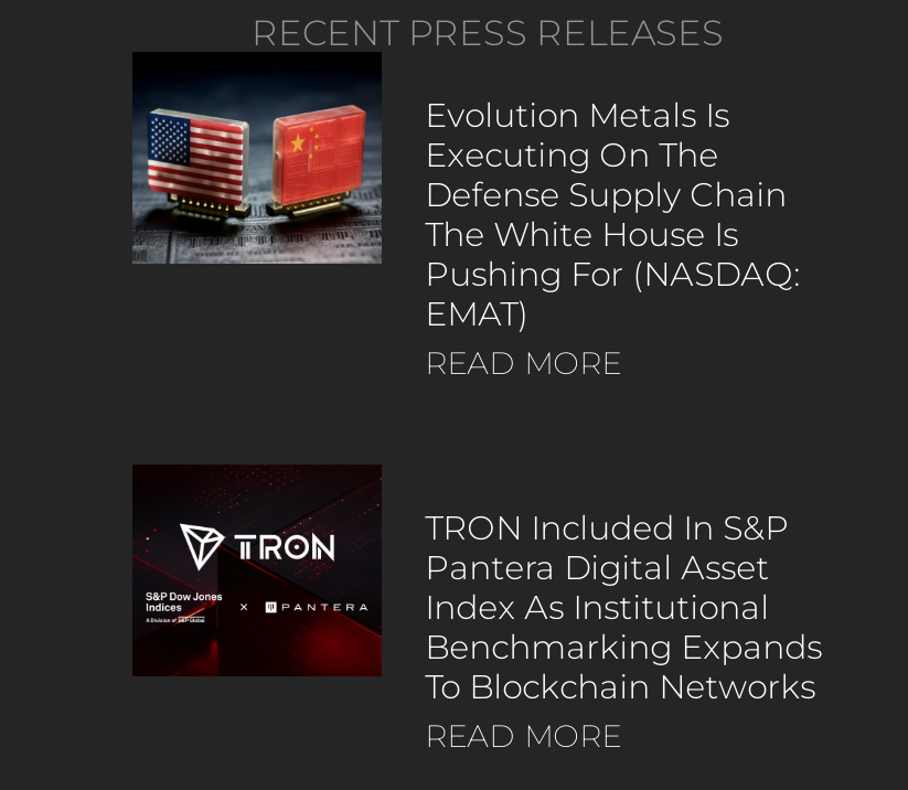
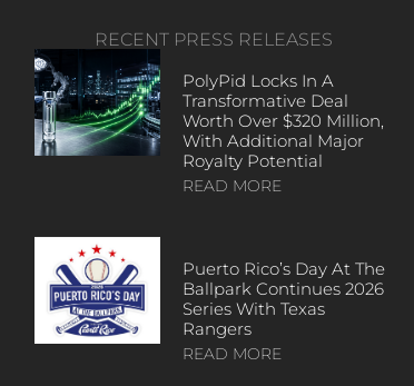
- [image]
- Evolution Metals Is
- Executing On The
- Defense Supply Chain
- The White House Is
- Pushing For (NASDAQ:
- EMAT)
+ [image]
+ PolyPid Locks In A
+ Transformative Deal
+ Worth Over $320 Million,
+ With Additional Major
+ Royalty Potential

- [image]
- TRON Included In S&P
- Pantera Digital Asset
- Index As Institutional
- Benchmarking Expands
- To Blockchain Networks
+ [image]
+ Puerto Rico’s Day At The
+ Ballpark Continues 2026
+ Series With Texas
+ Rangers
